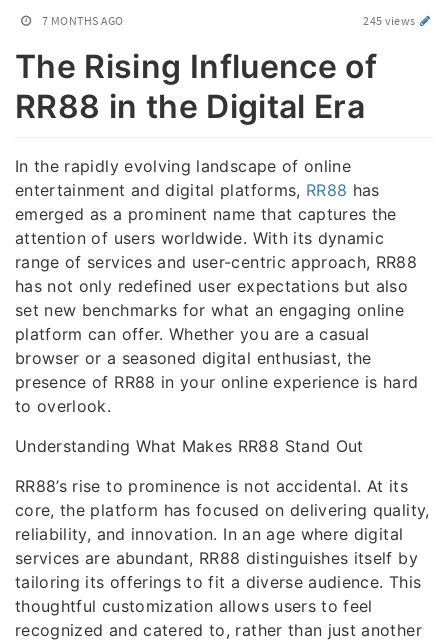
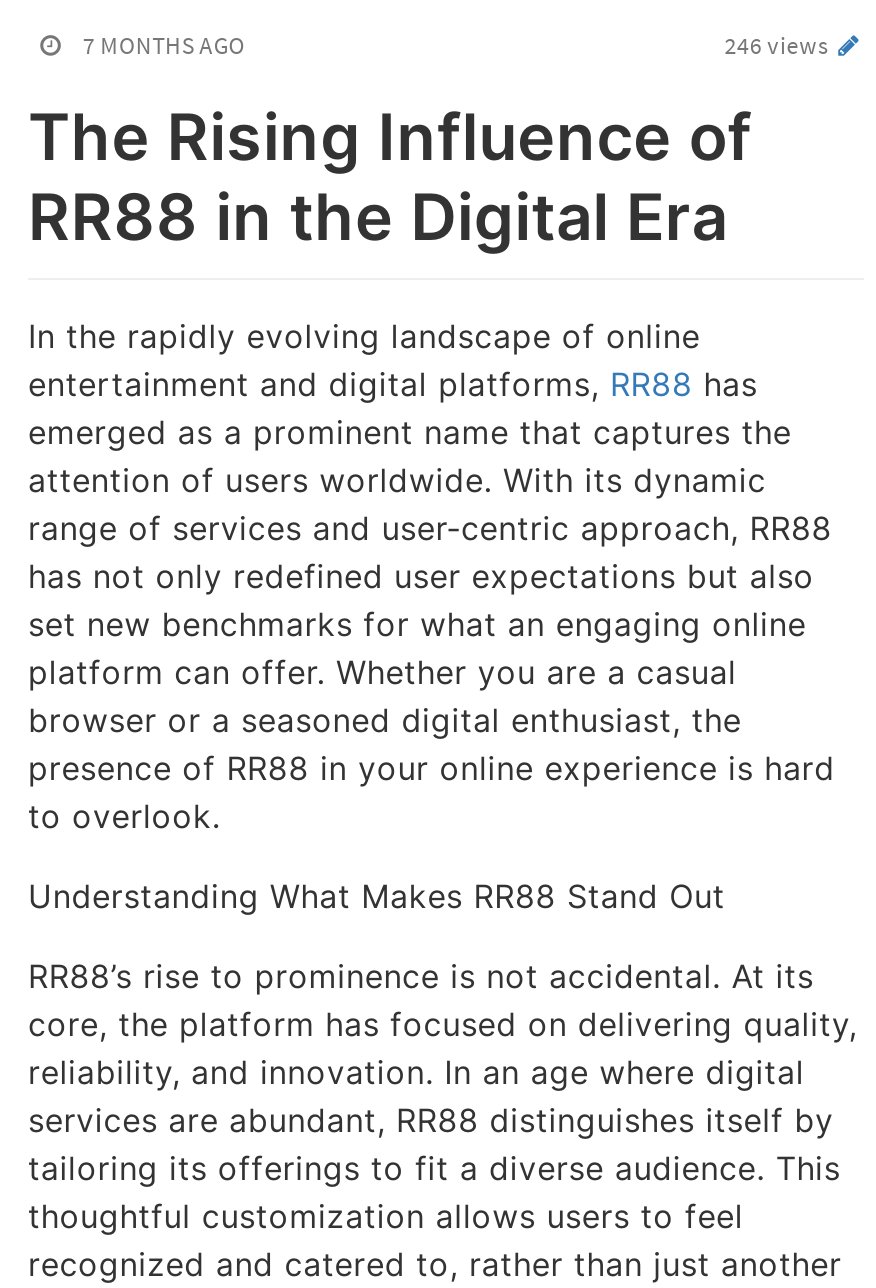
- 245 views
+ 246 views
